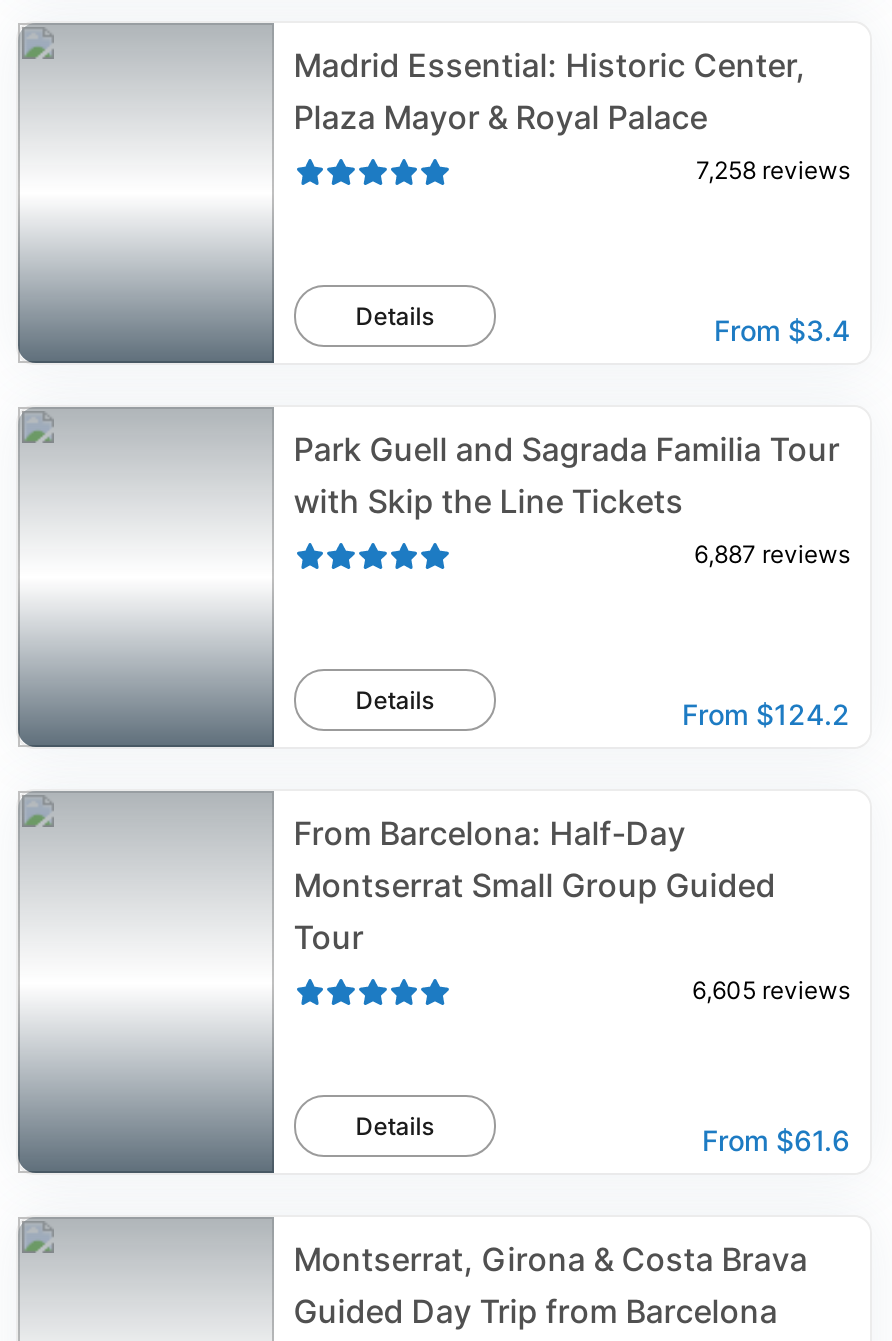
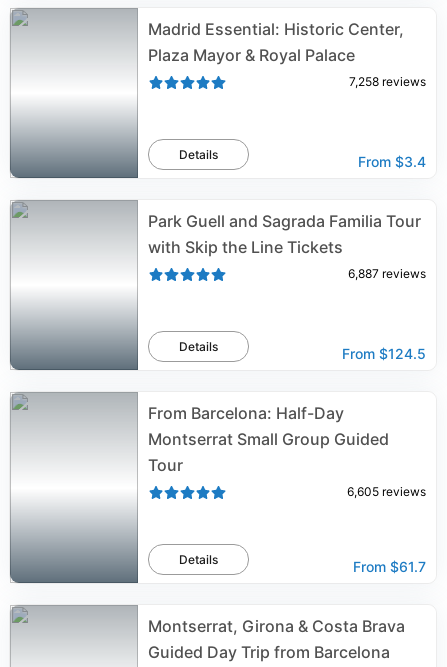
- From $124.2
+ From $124.5

- From $61.6
+ From $61.7
